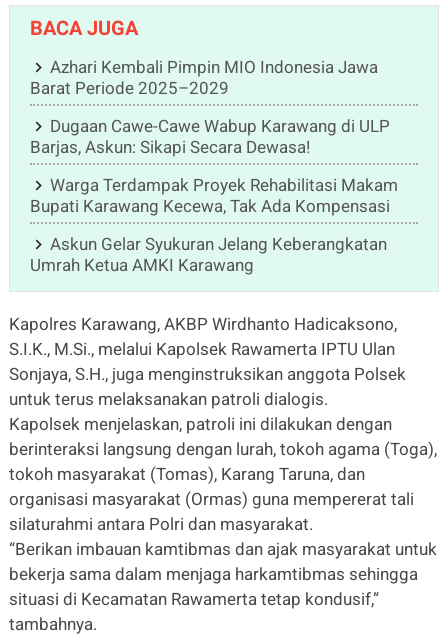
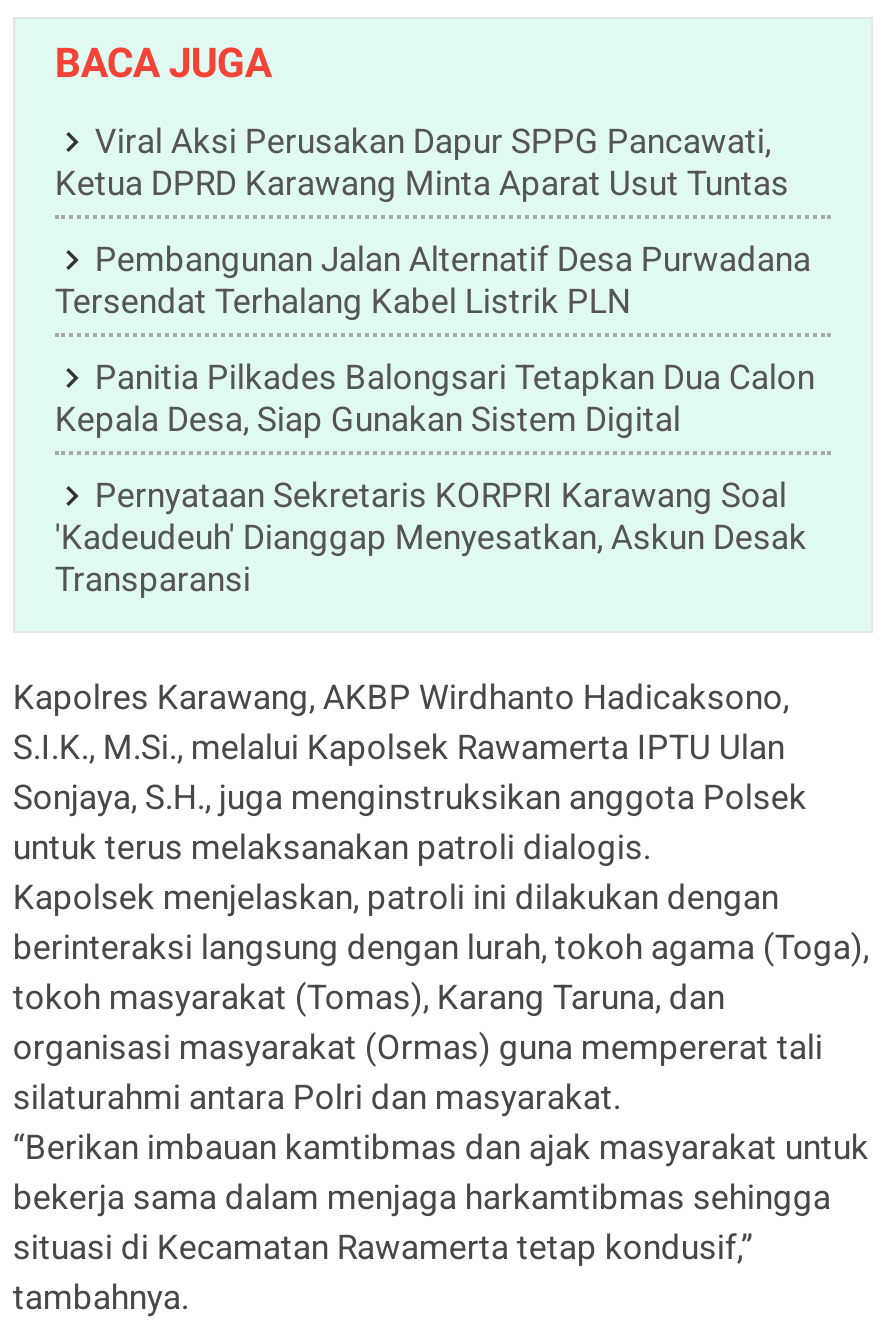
- Azhari Kembali Pimpin MIO Indonesia Jawa
- Barat Periode 2025–2029
+ Viral Aksi Perusakan Dapur SPPG Pancawati,
+ Ketua DPRD Karawang Minta Aparat Usut Tuntas

- Dugaan Cawe-Cawe Wabup Karawang di ULP
- Barjas, Askun: Sikapi Secara Dewasa!
+ Pembangunan Jalan Alternatif Desa Purwadana
+ Tersendat Terhalang Kabel Listrik PLN

- Warga Terdampak Proyek Rehabilitasi Makam
- Bupati Karawang Kecewa, Tak Ada Kompensasi
+ Panitia Pilkades Balongsari Tetapkan Dua Calon
+ Kepala Desa, Siap Gunakan Sistem Digital

- Askun Gelar Syukuran Jelang Keberangkatan
- Umrah Ketua AMKI Karawang
+ Pernyataan Sekretaris KORPRI Karawang Soal
+ 'Kadeudeuh' Dianggap Menyesatkan, Askun Desak
+ Transparansi
